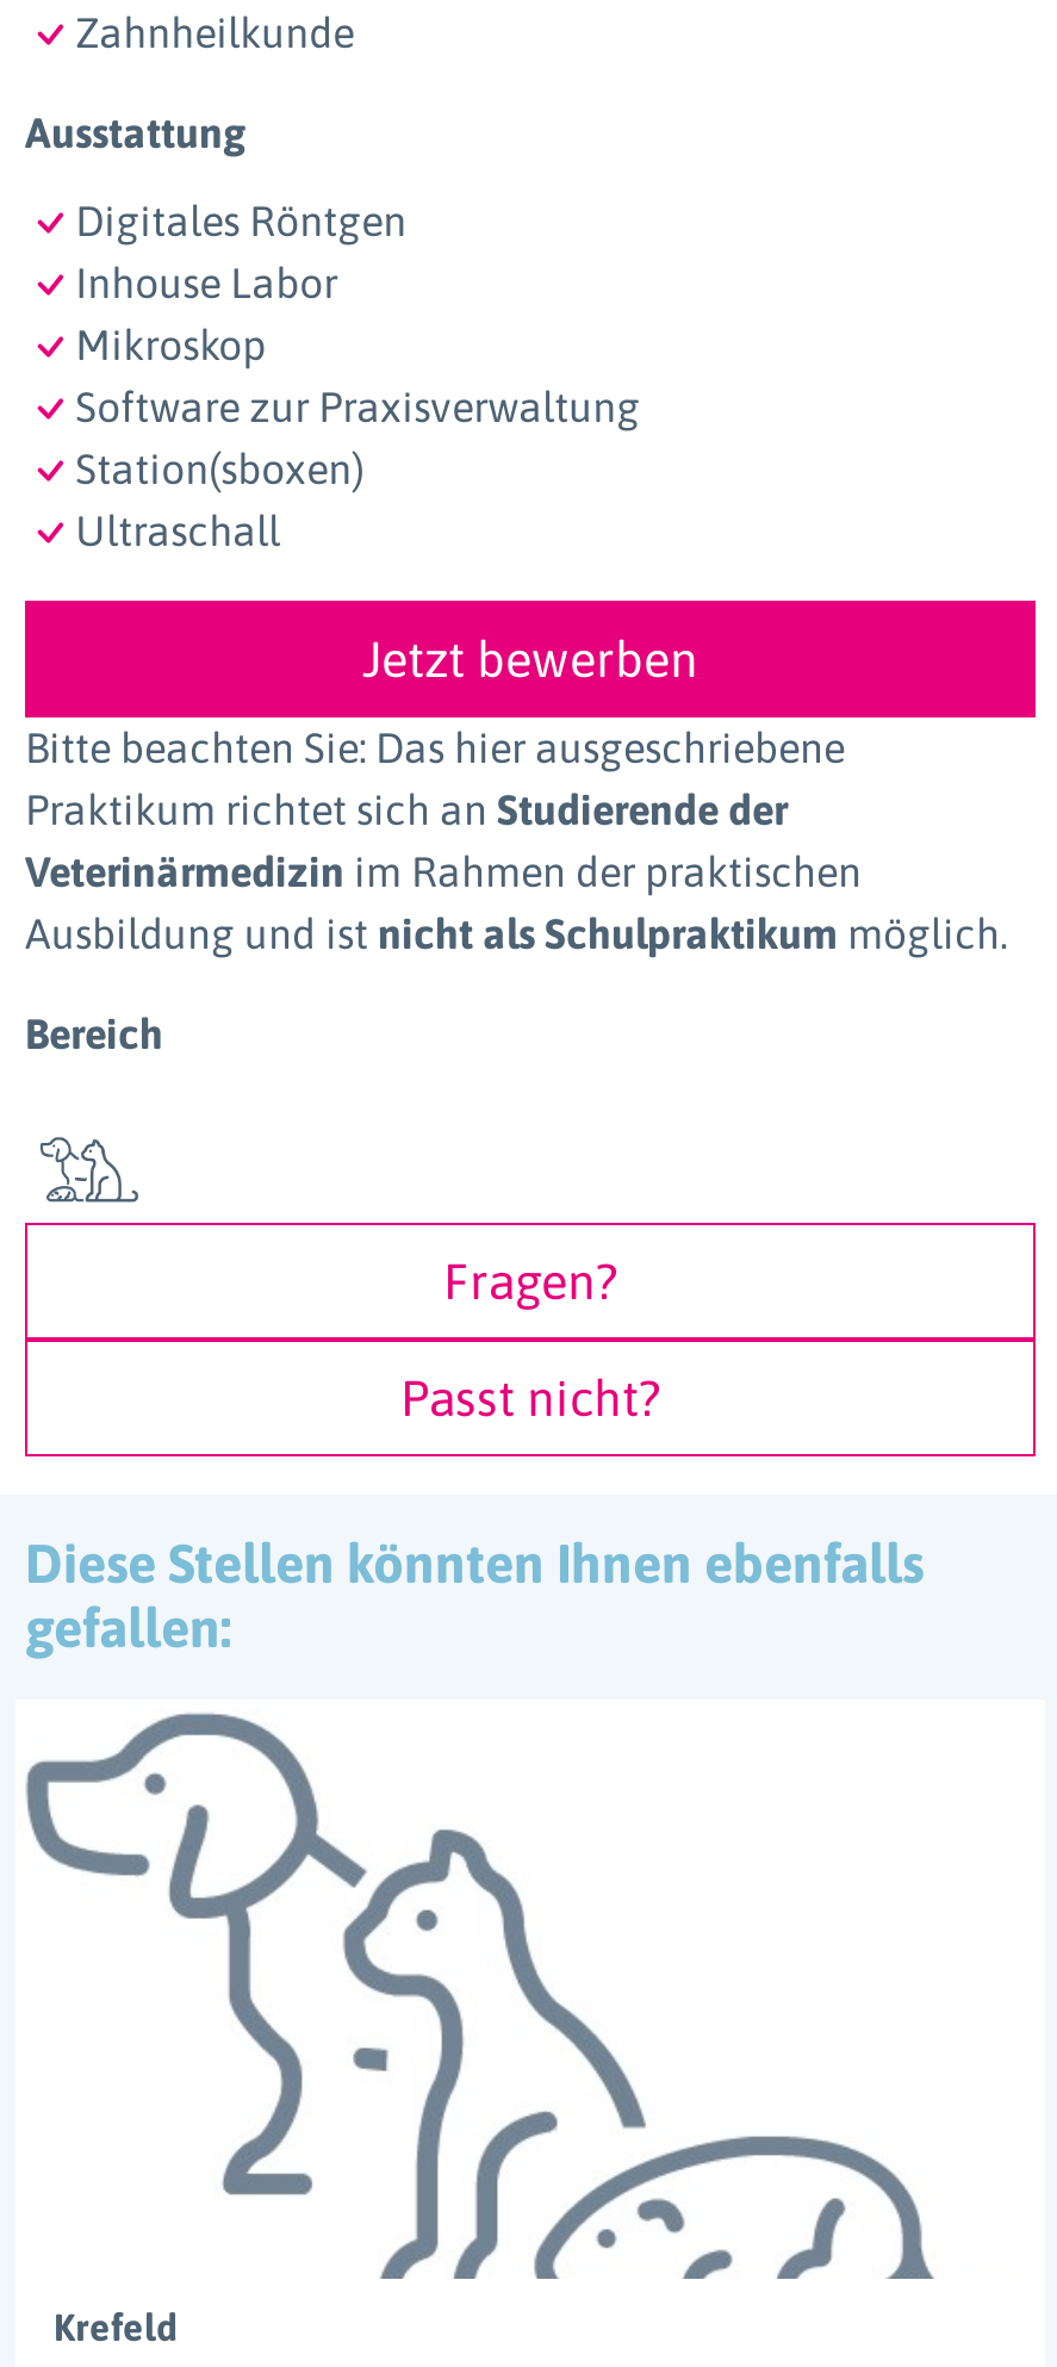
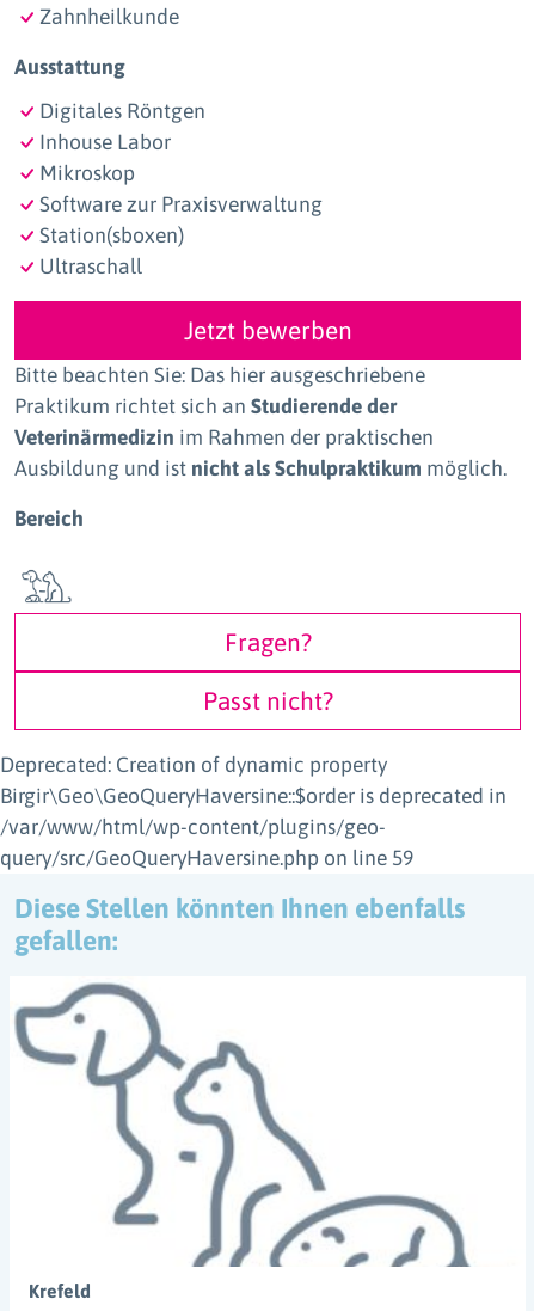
+ Deprecated: Creation of dynamic property
+ Birgir\Geo\GeoQueryHaversine::$order is deprecated in
+ /var/www/html/wp-content/plugins/geo-
+ query/src/GeoQueryHaversine.php on line 59
